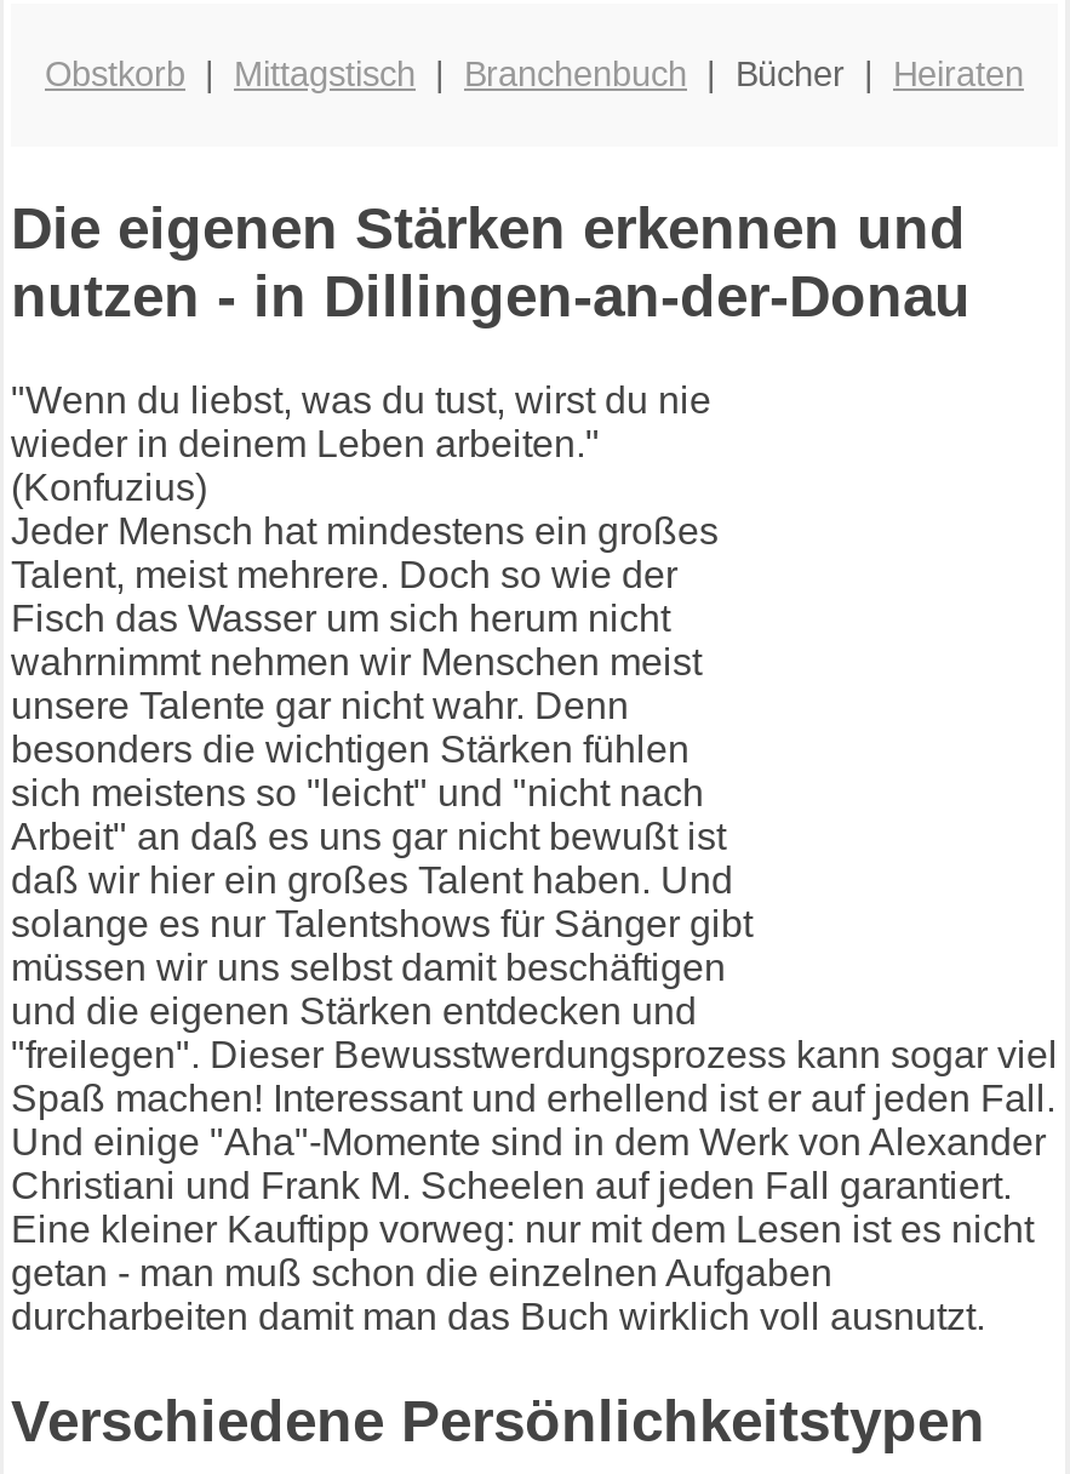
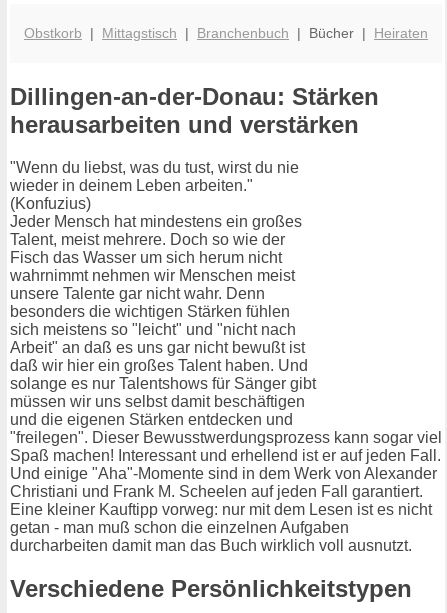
- Die eigenen Stärken erkennen und
- nutzen - in Dillingen-an-der-Donau
+ Dillingen-an-der-Donau: Stärken
+ herausarbeiten und verstärken
